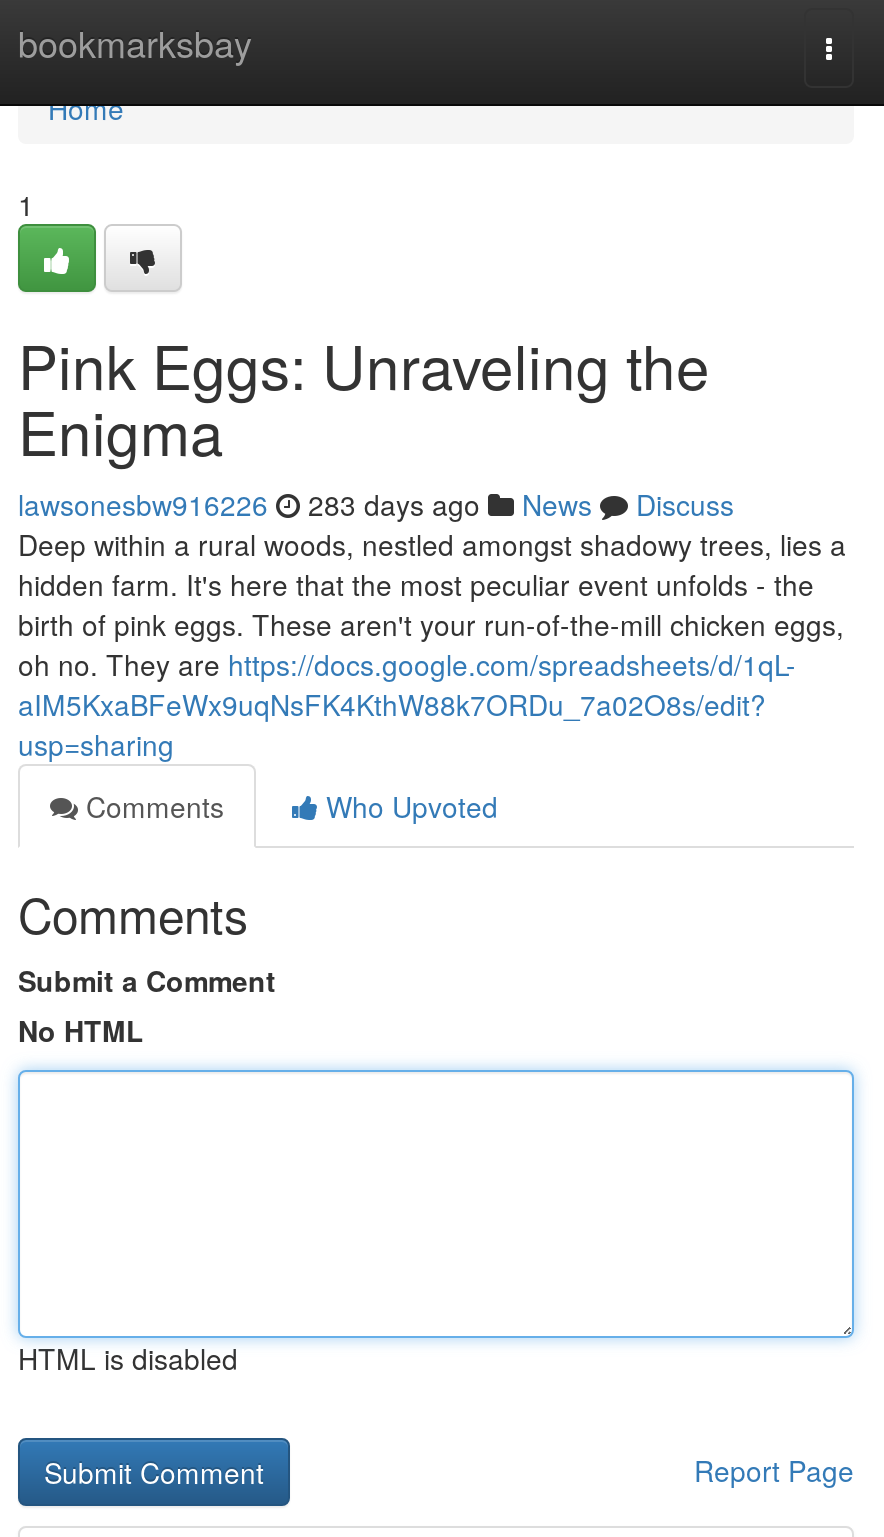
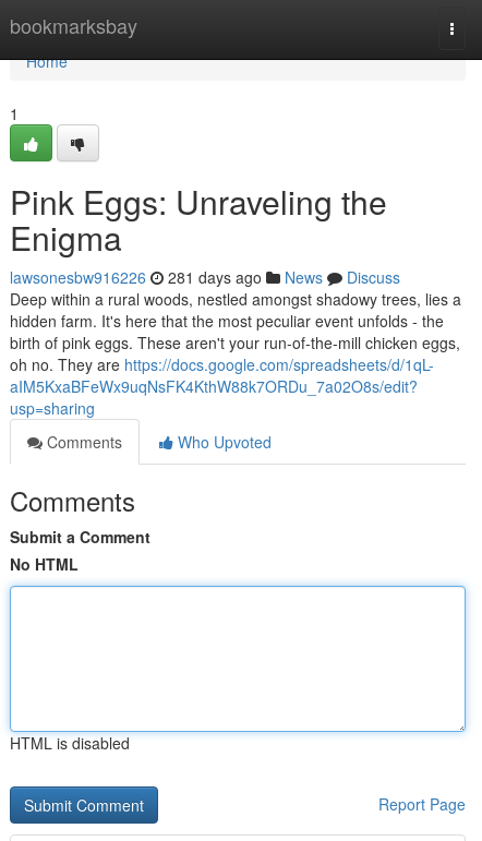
- lawsonesbw916226 283 days ago News Discuss
+ lawsonesbw916226 281 days ago News Discuss
